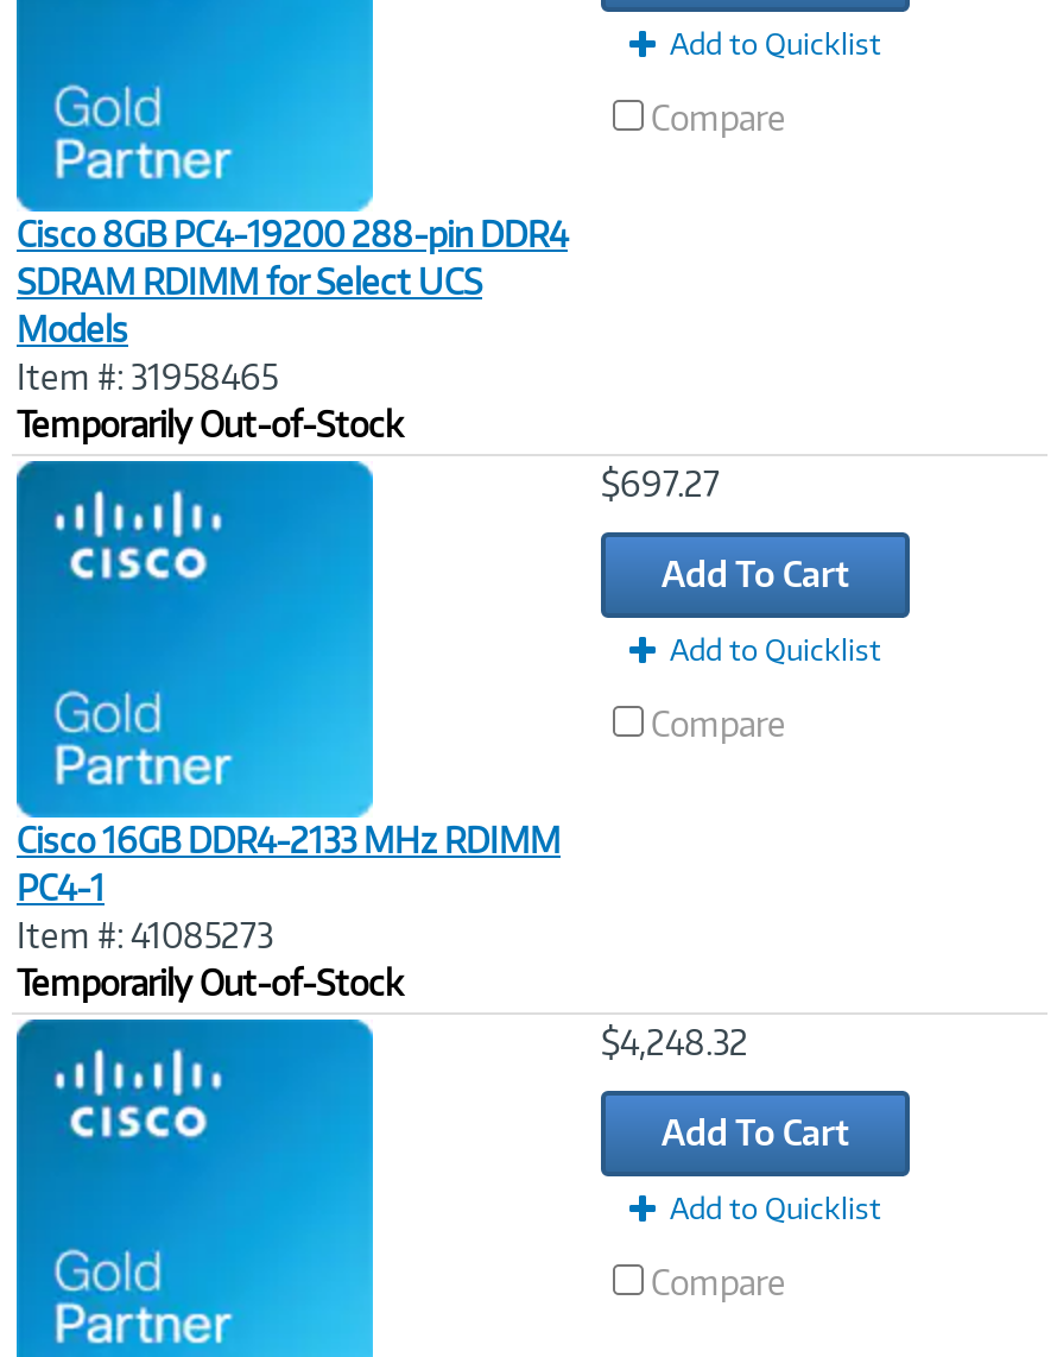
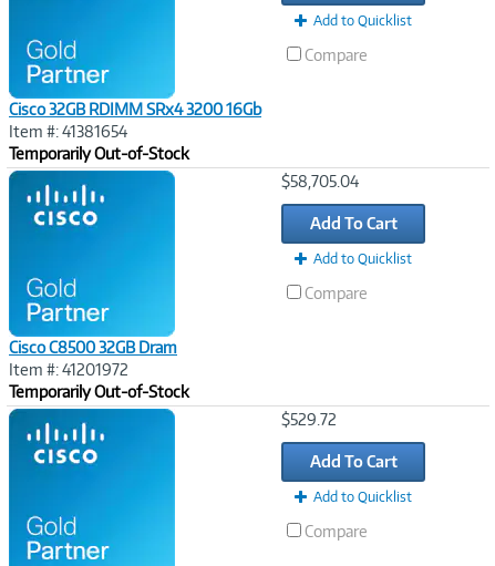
- Cisco 8GB PC4-19200 288-pin DDR4
- SDRAM RDIMM for Select UCS
- Models
- Item #: 31958465
+ Cisco 32GB RDIMM SRx4 3200 16Gb
+ Item #: 41381654

- $697.27
+ $58,705.04

- Cisco 16GB DDR4-2133 MHz RDIMM
- PC4-1
- Item #: 41085273
+ Cisco C8500 32GB Dram
+ Item #: 41201972

- $4,248.32
+ $529.72
